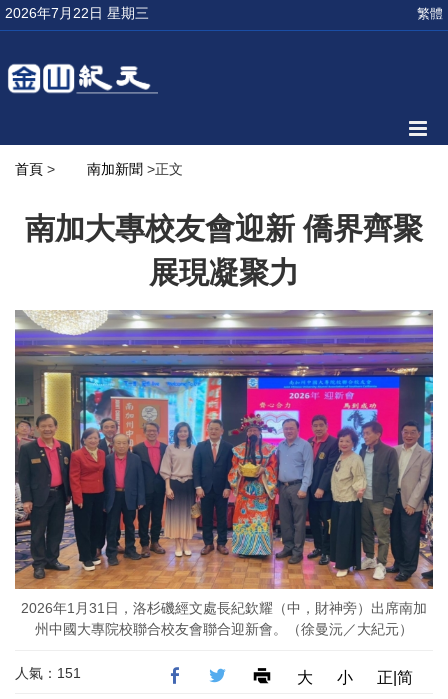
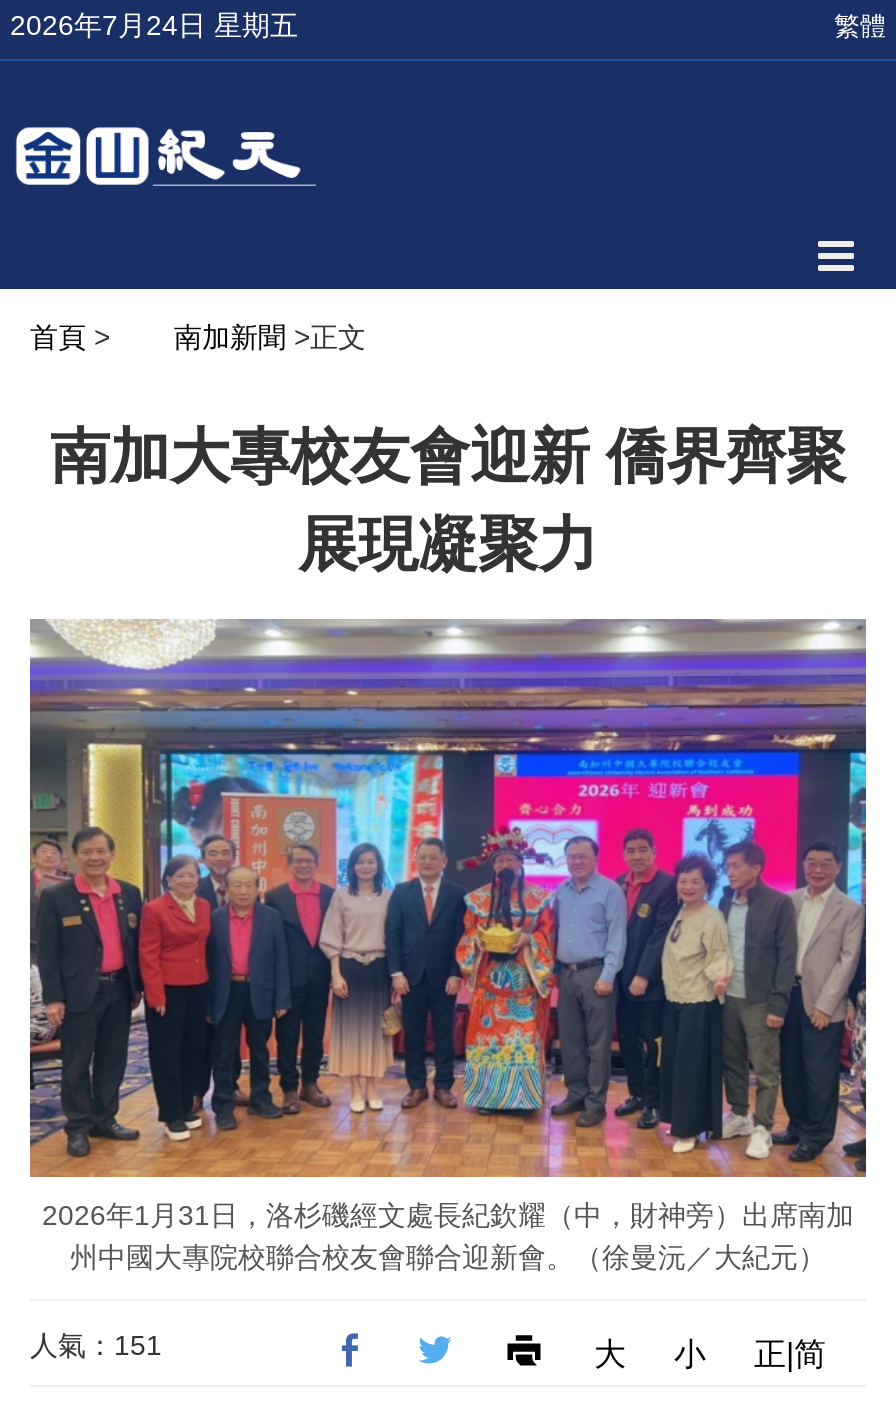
- 2026年7月22日 星期三
+ 2026年7月24日 星期五
